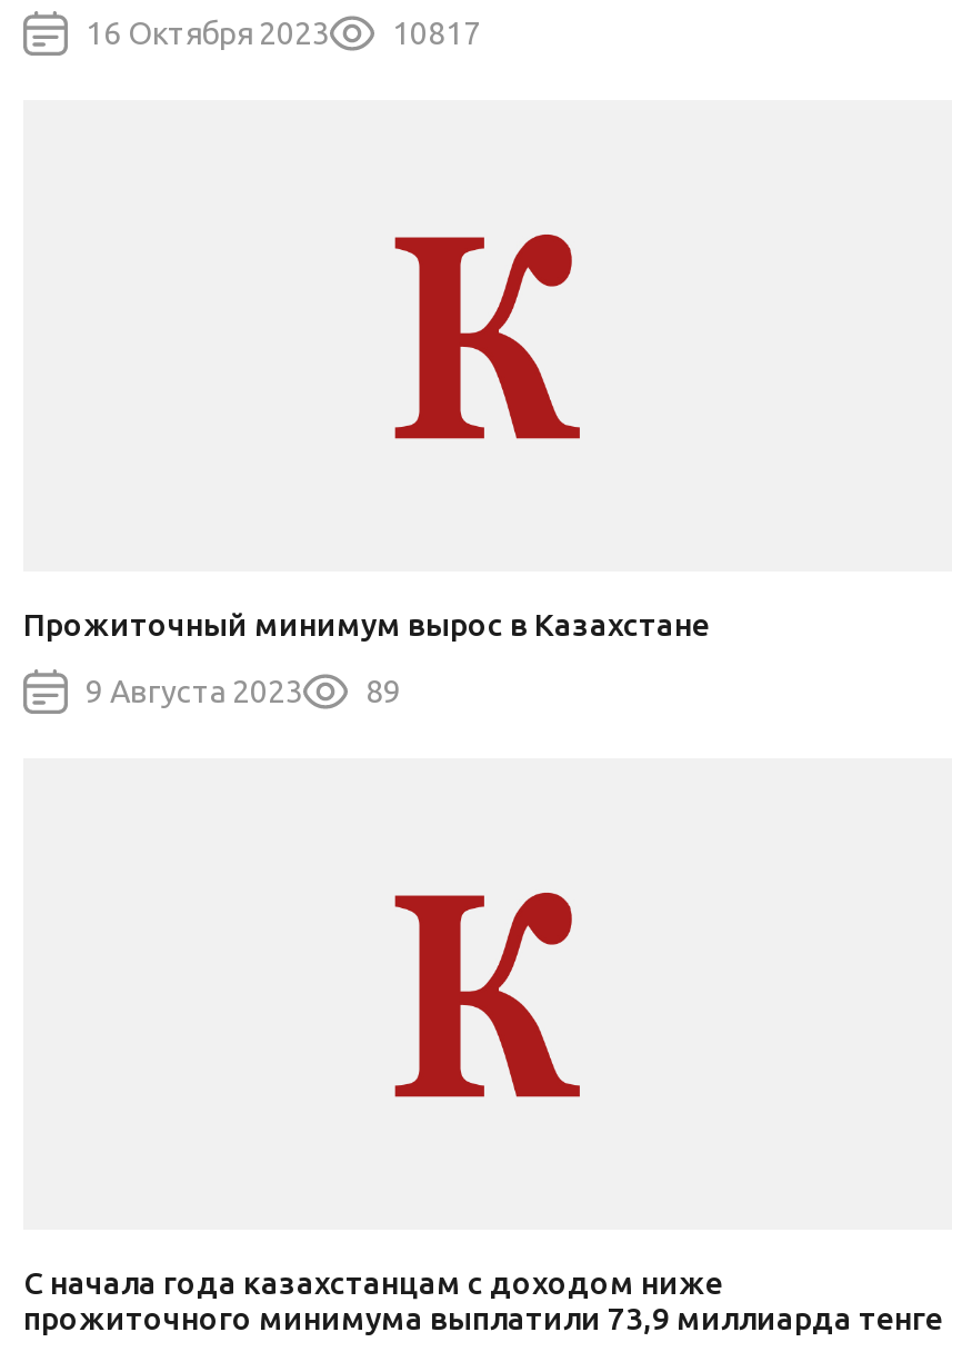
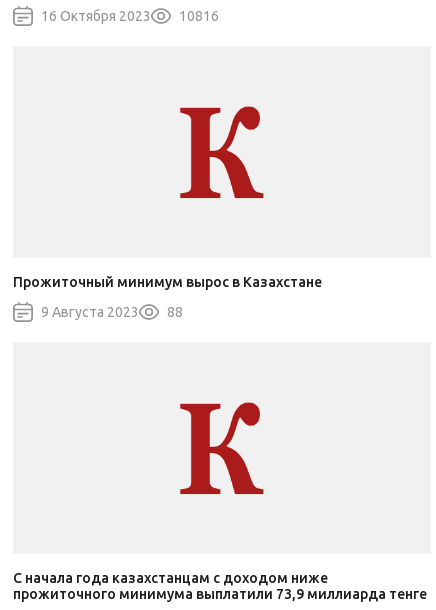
- 16 Октября 2023 10817
+ 16 Октября 2023 10816

- 9 Августа 2023 89
+ 9 Августа 2023 88
